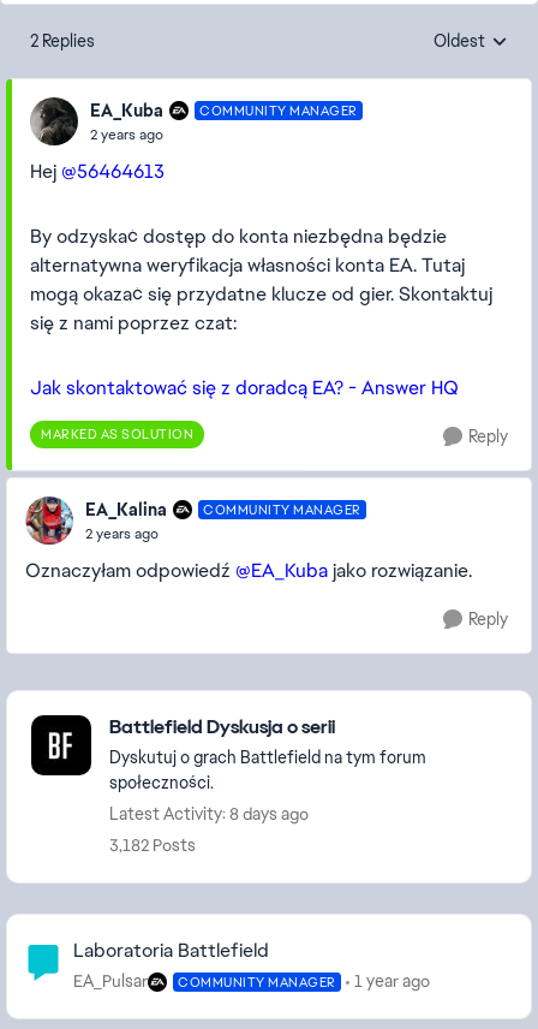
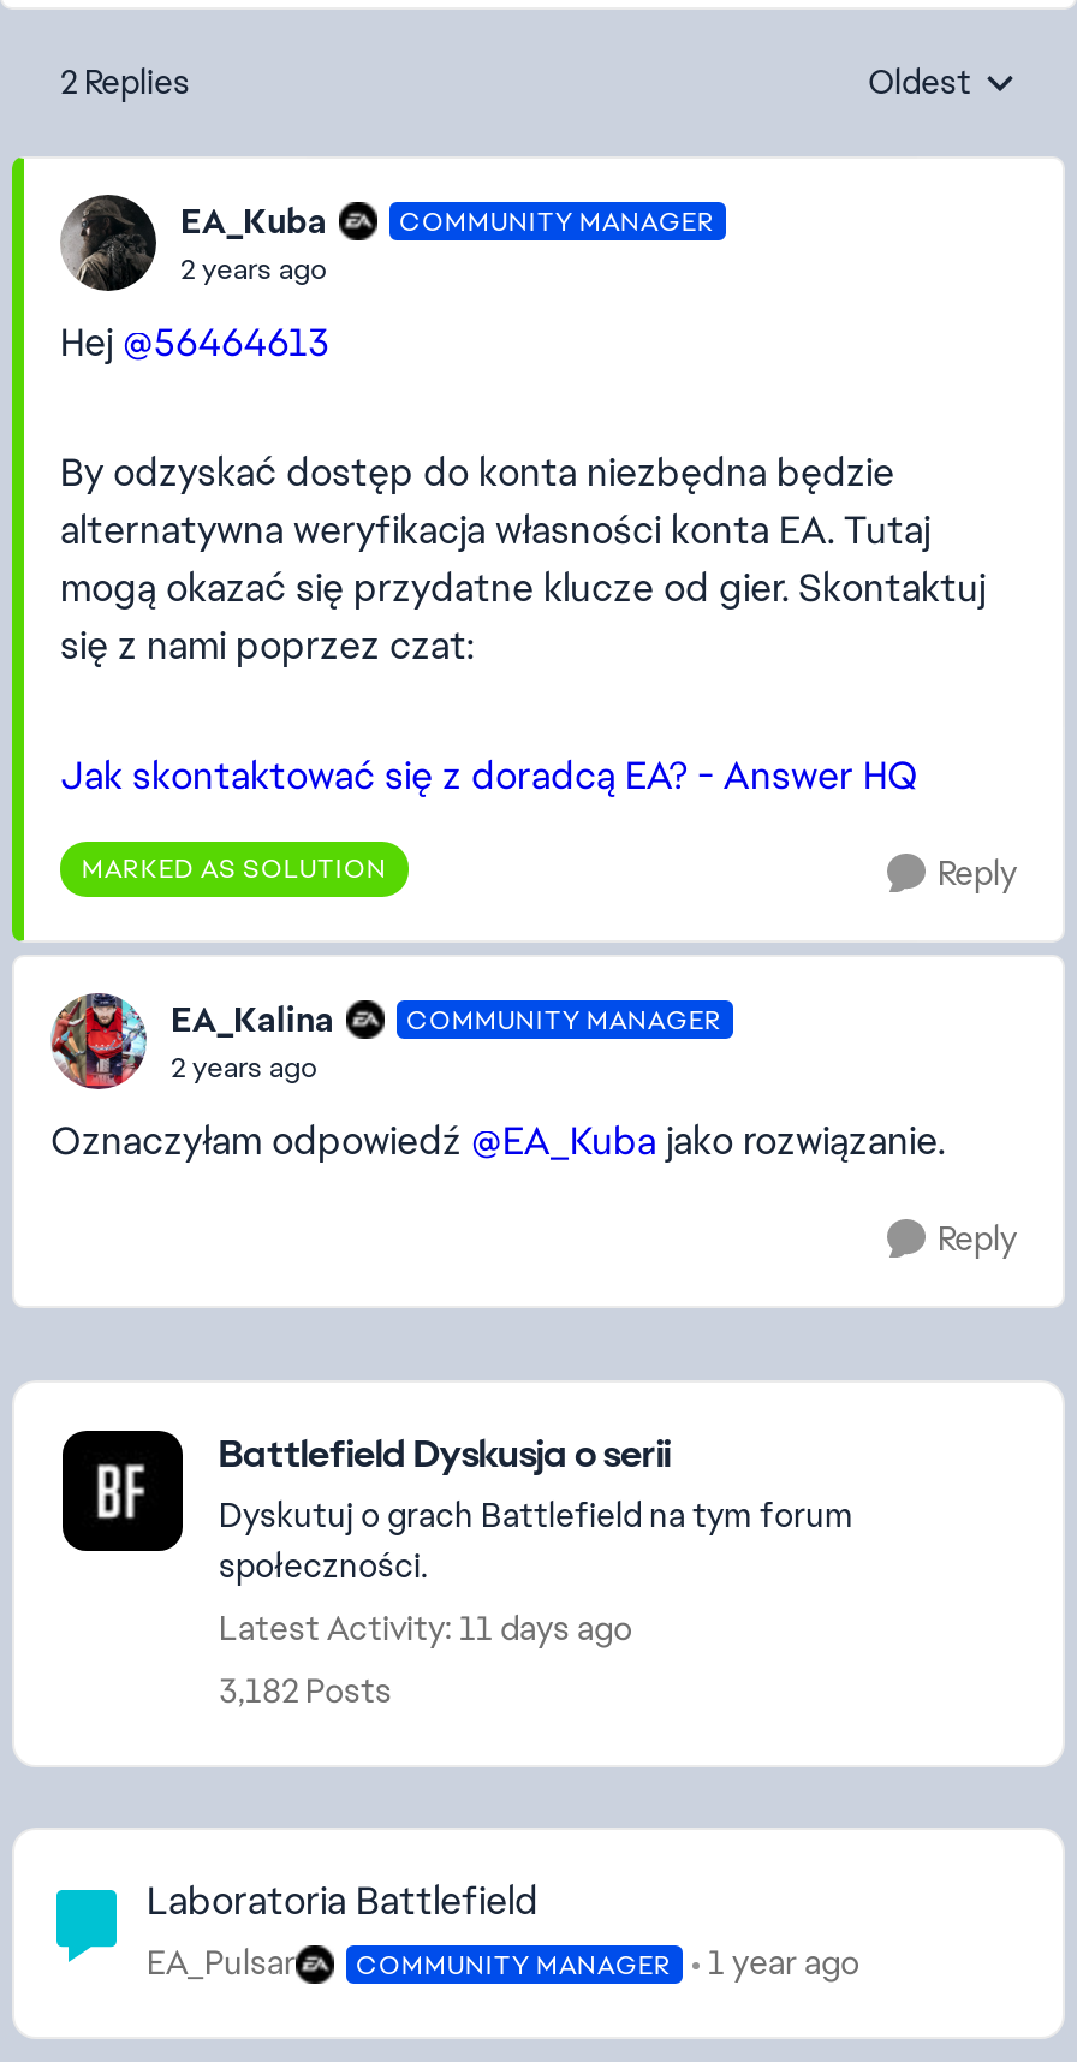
- Latest Activity: 8 days ago
+ Latest Activity: 11 days ago
